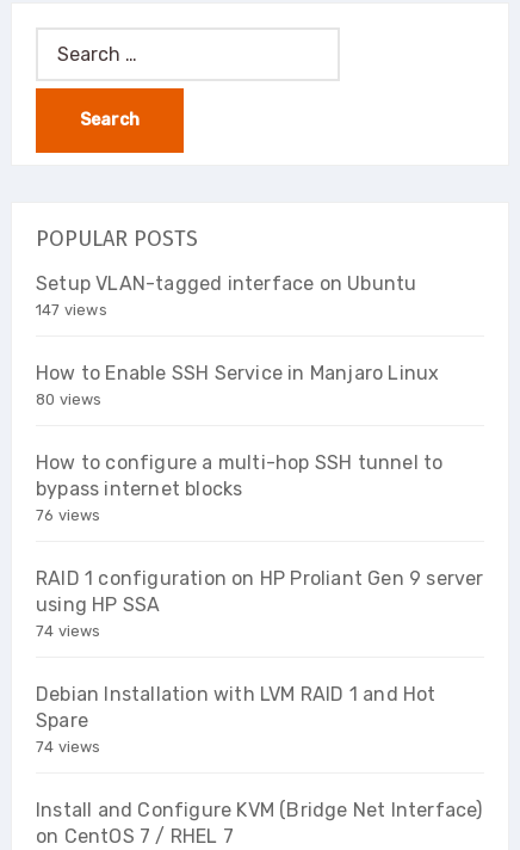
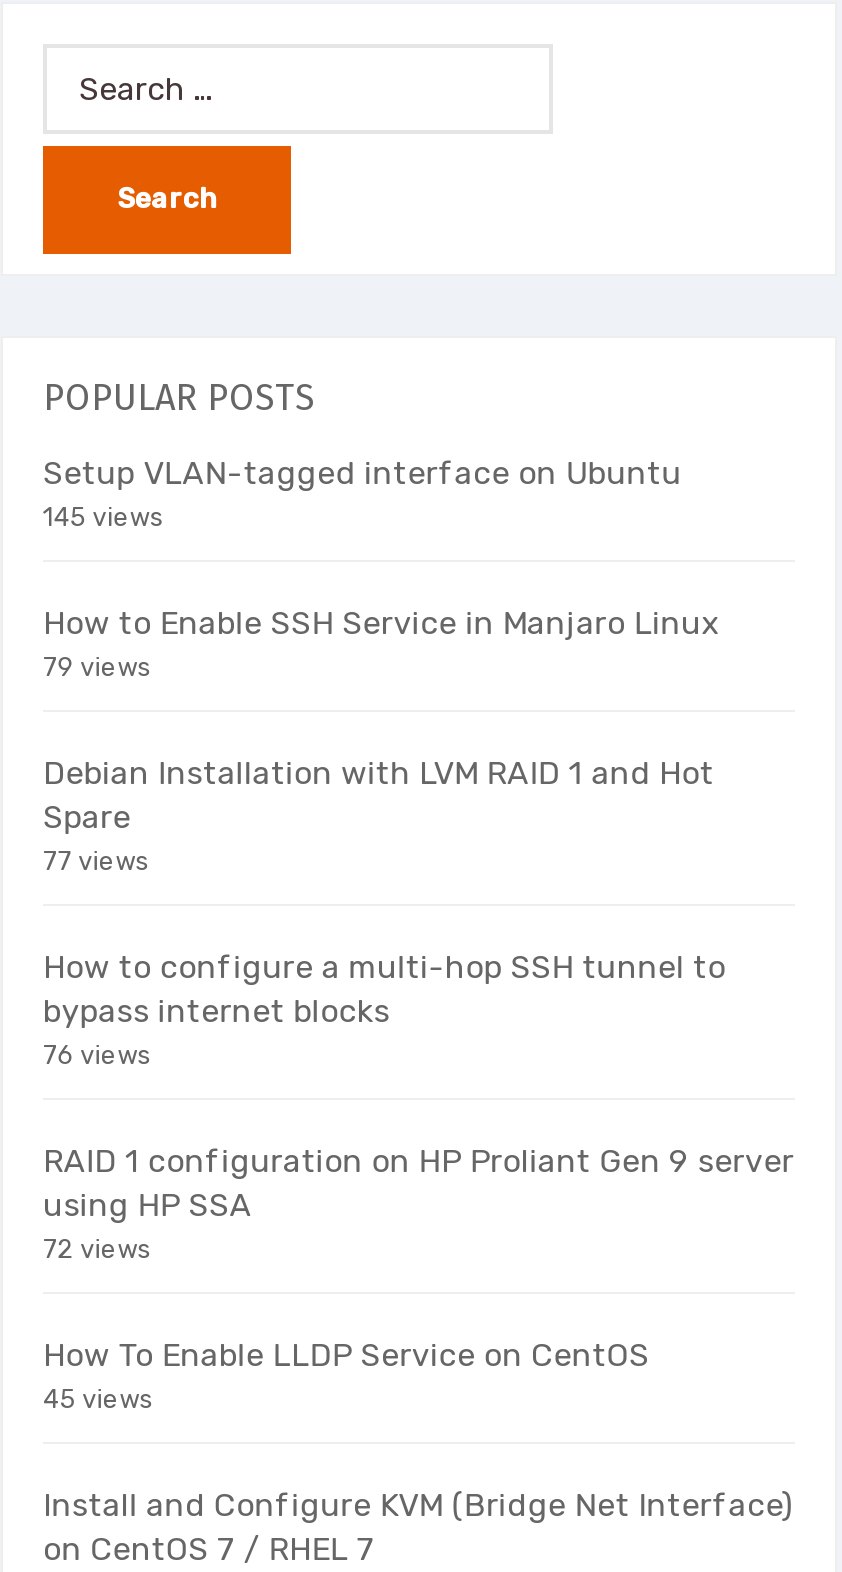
- 147 views
+ 145 views

- 80 views
+ 79 views
+ 77 views

moved down: How to configure a multi-hop SSH tunnel to | bypass internet blocks | 76 views | RAID 1 configuration on HP Proliant Gen 9 server | using HP SSA

- 74 views
+ 72 views

moved up: Debian Installation with LVM RAID 1 and Hot | Spare

- 74 views
+ How To Enable LLDP Service on CentOS
+ 45 views
